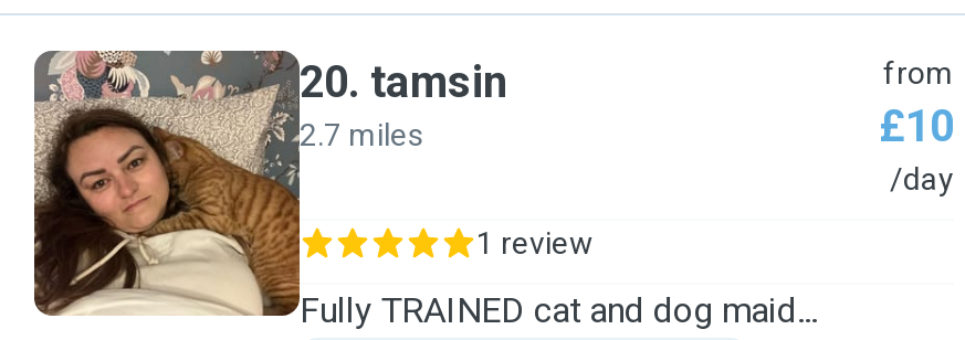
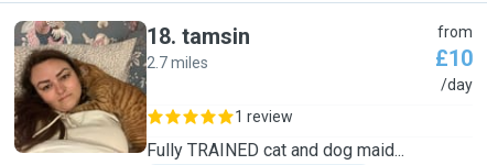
- 20. tamsin
+ 18. tamsin
